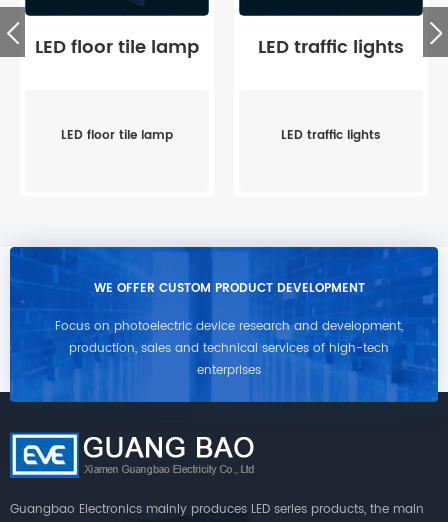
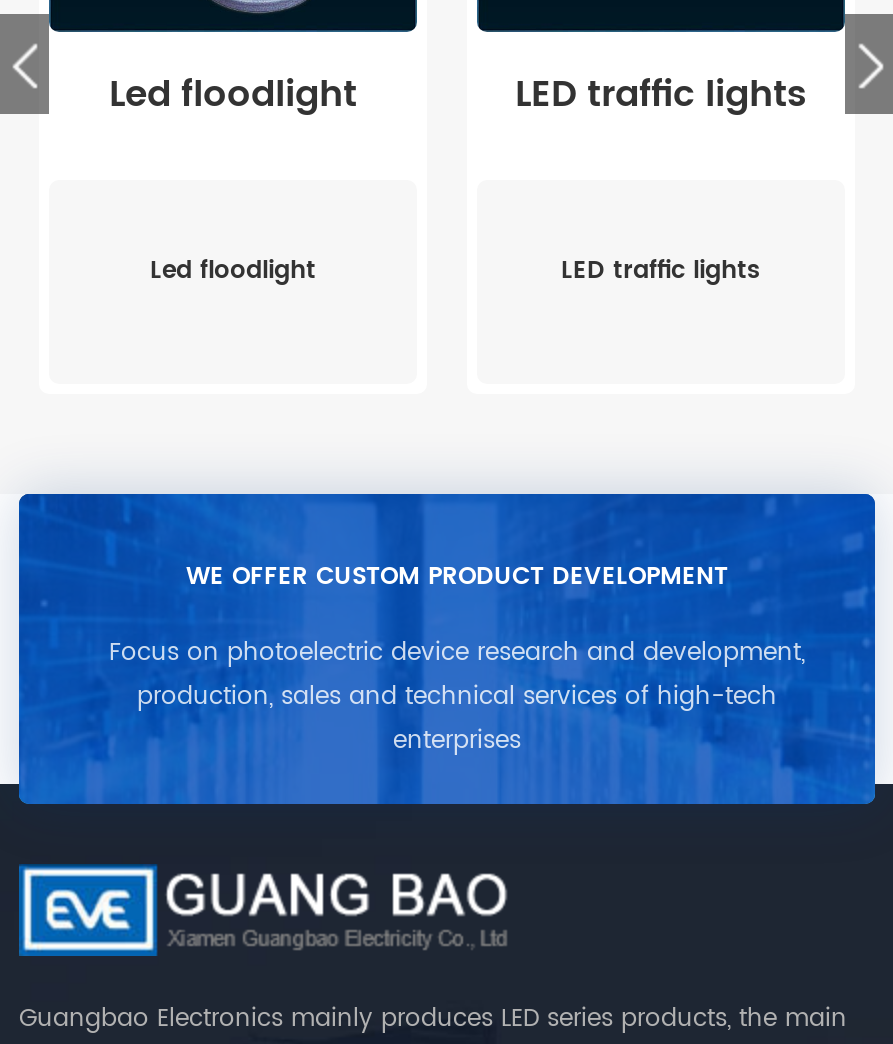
- LED floor tile lamp
+ Led floodlight

- LED floor tile lamp
+ Led floodlight
